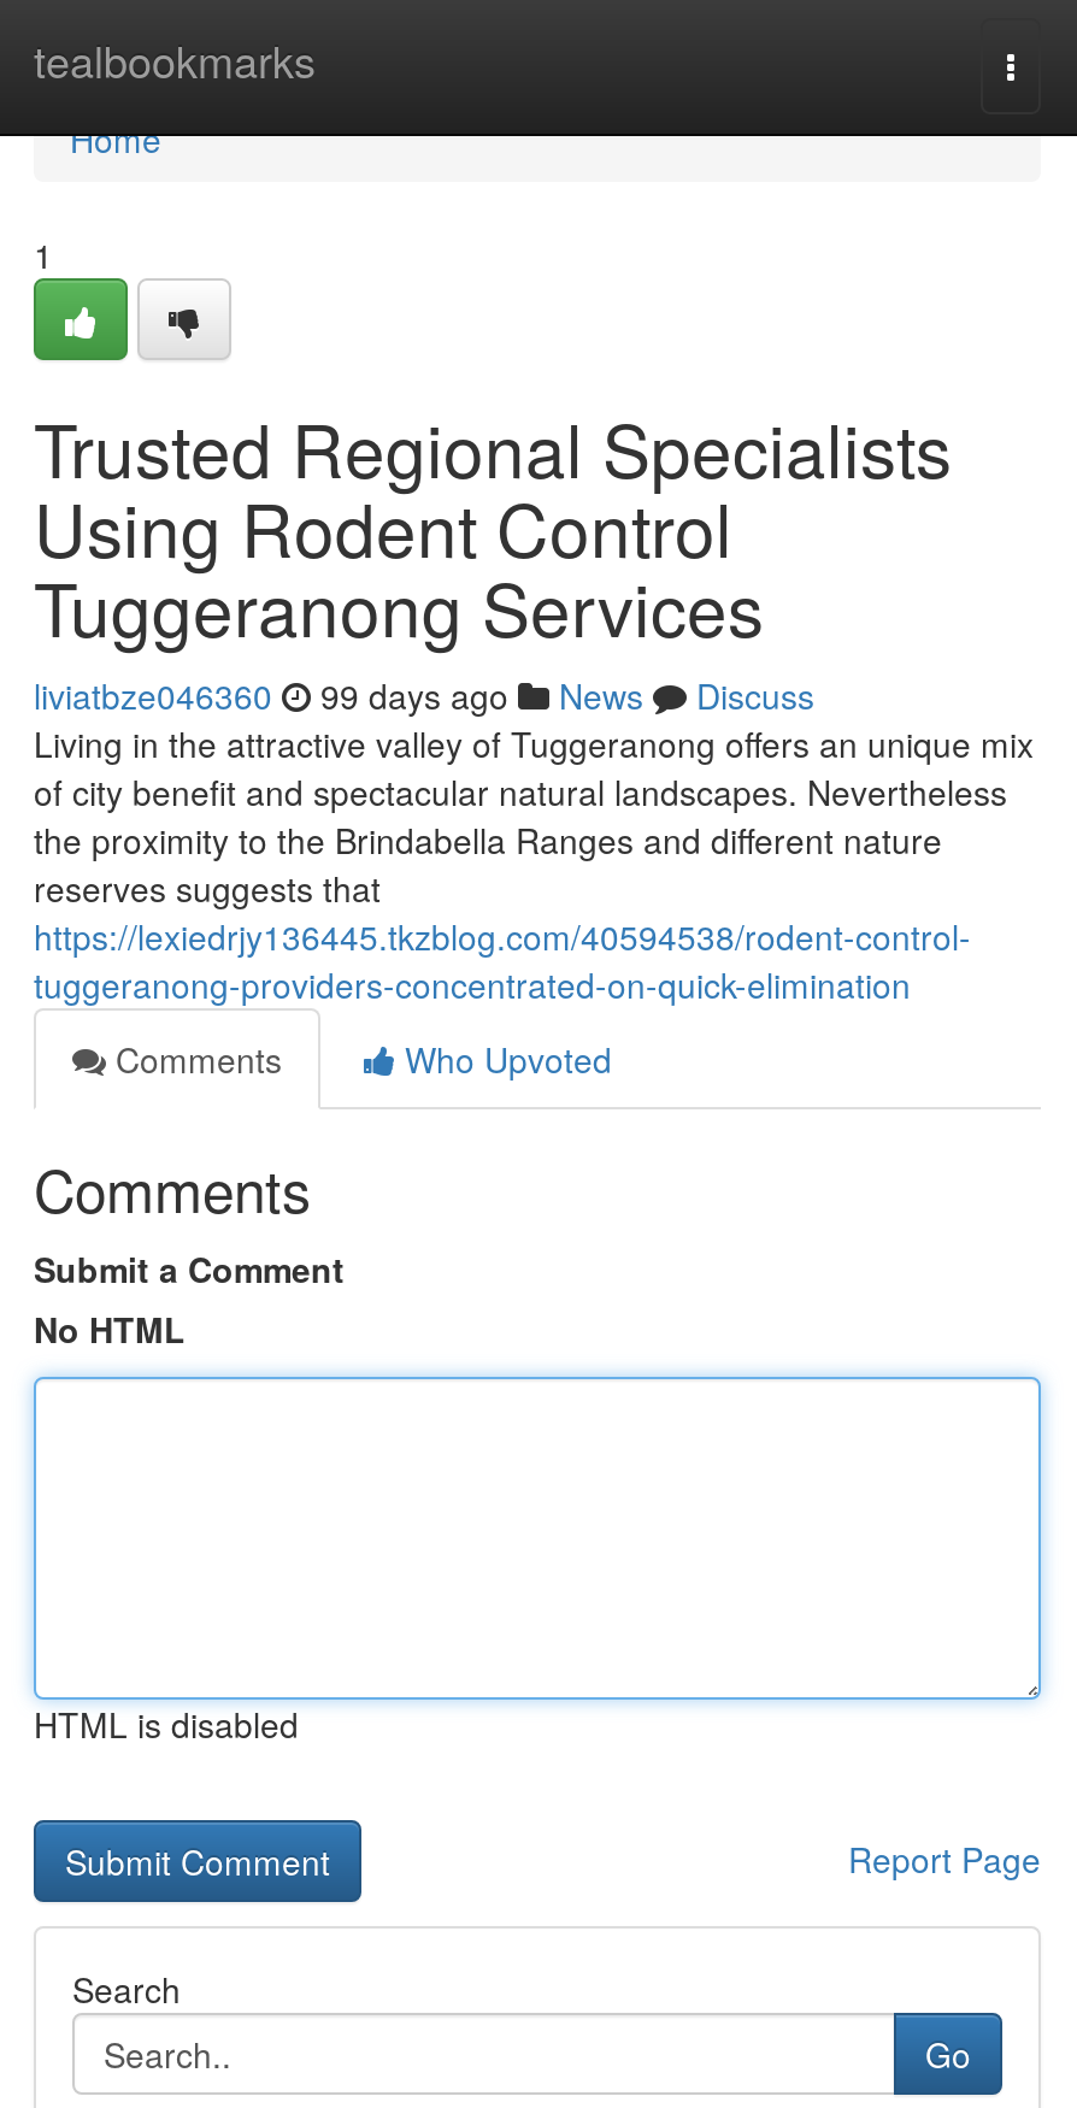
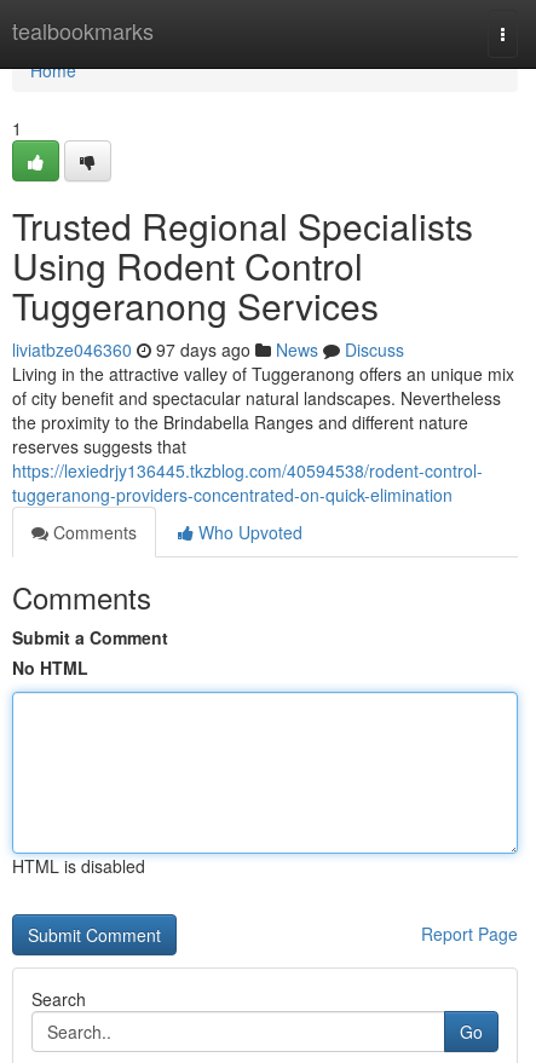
- liviatbze046360 99 days ago News Discuss
+ liviatbze046360 97 days ago News Discuss
